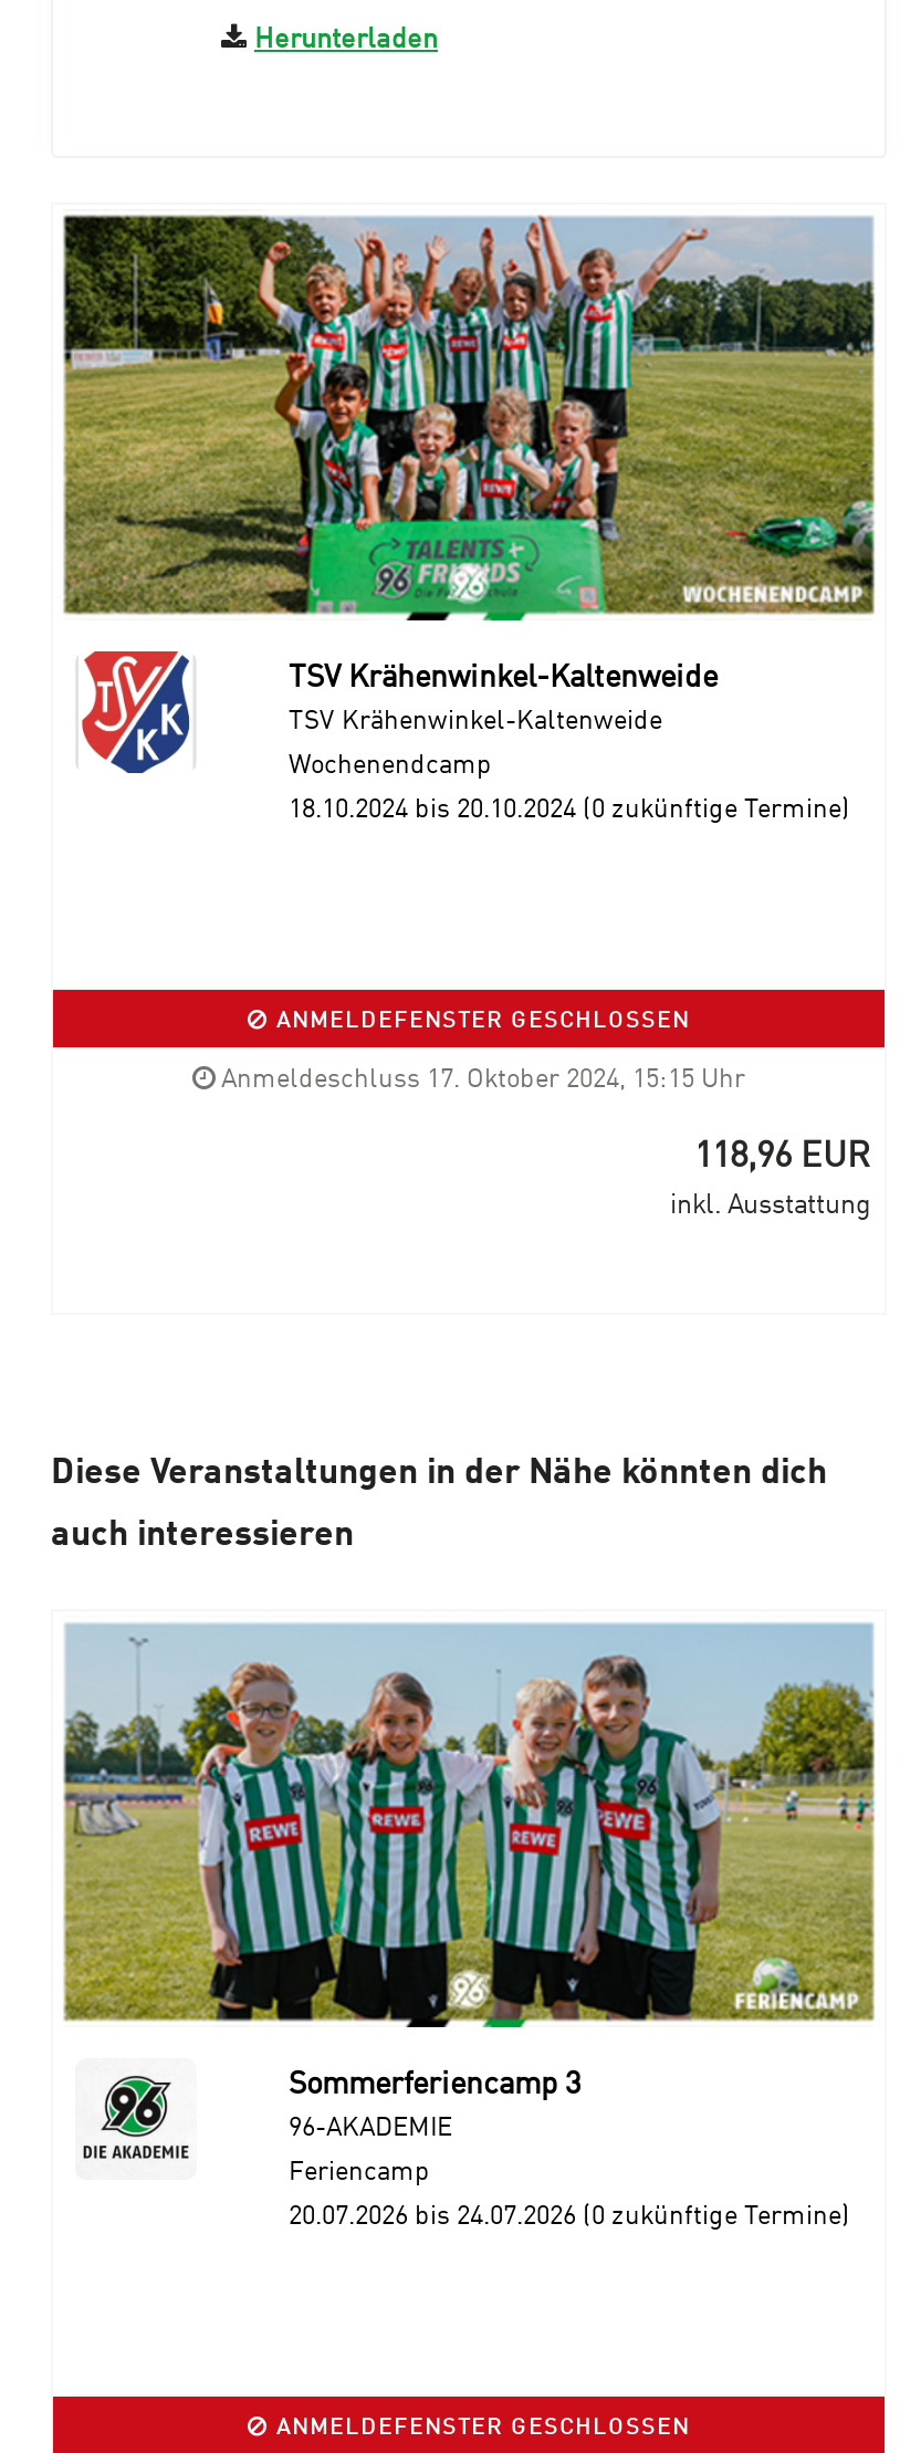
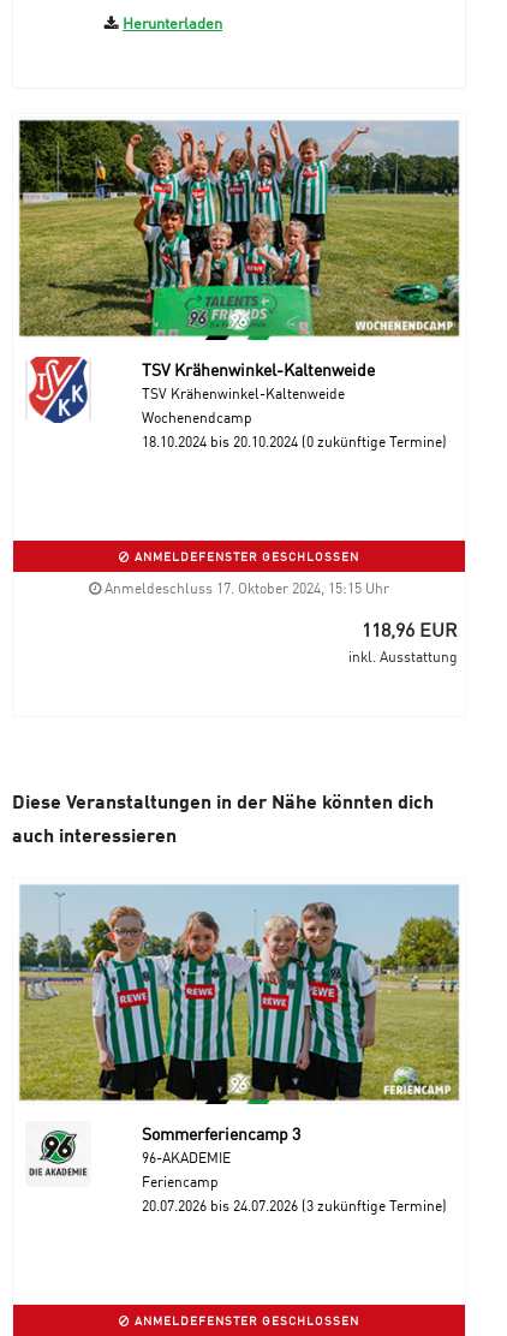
- 20.07.2026 bis 24.07.2026 (0 zukünftige Termine)
+ 20.07.2026 bis 24.07.2026 (3 zukünftige Termine)
